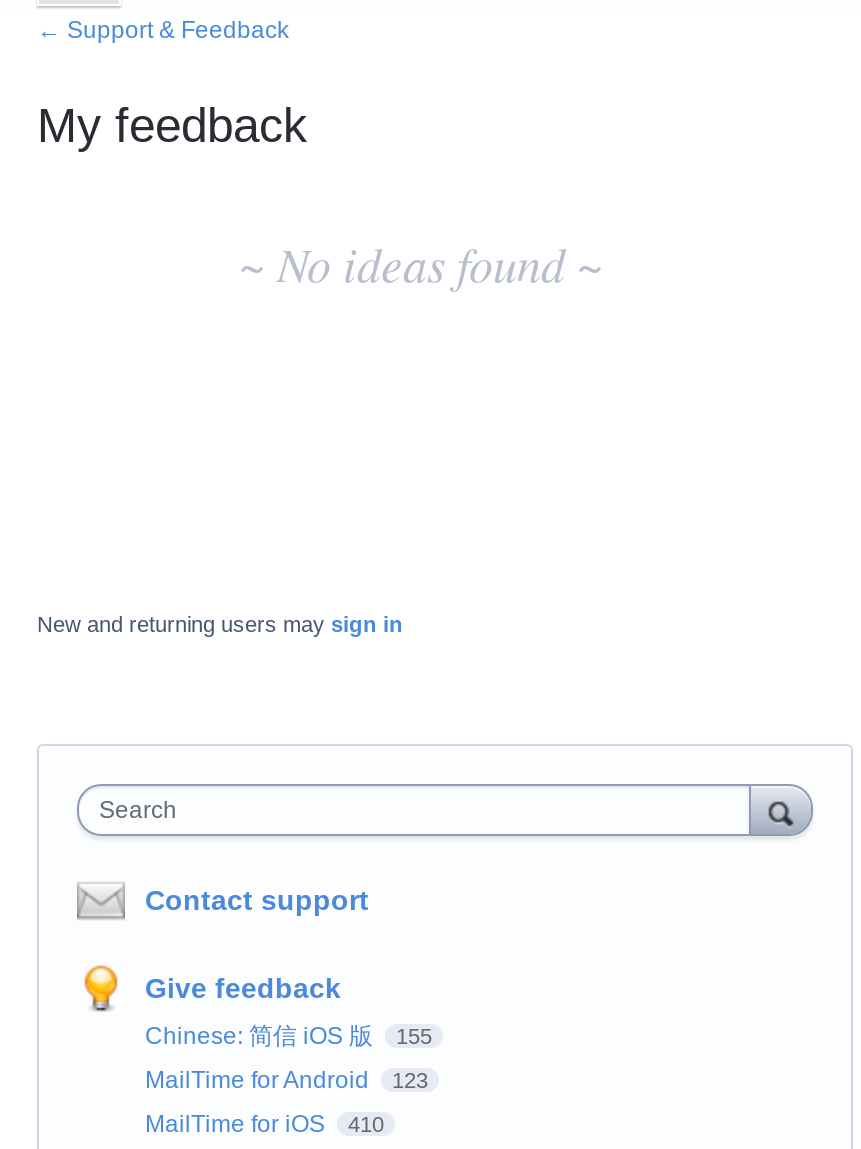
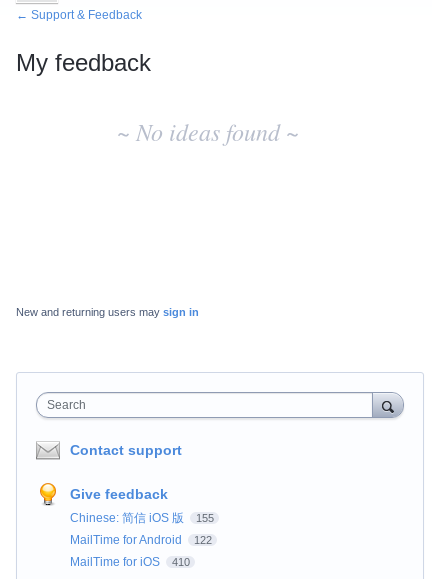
- MailTime for Android 123
+ MailTime for Android 122
